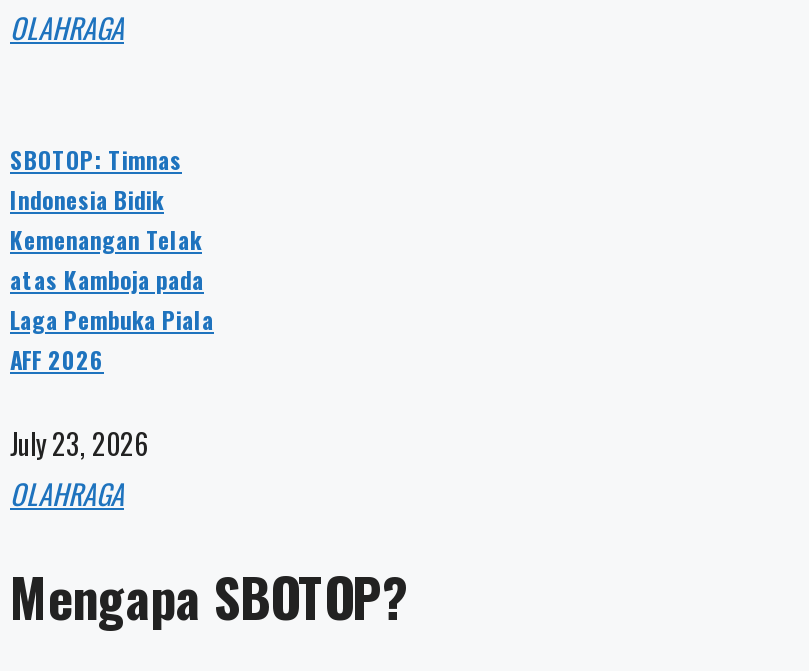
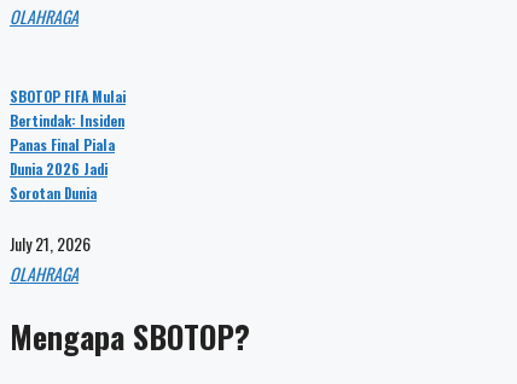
- SBOTOP: Timnas
- Indonesia Bidik
- Kemenangan Telak
- atas Kamboja pada
- Laga Pembuka Piala
- AFF 2026
+ SBOTOP FIFA Mulai
+ Bertindak: Insiden
+ Panas Final Piala
+ Dunia 2026 Jadi
+ Sorotan Dunia

- July 23, 2026
+ July 21, 2026
